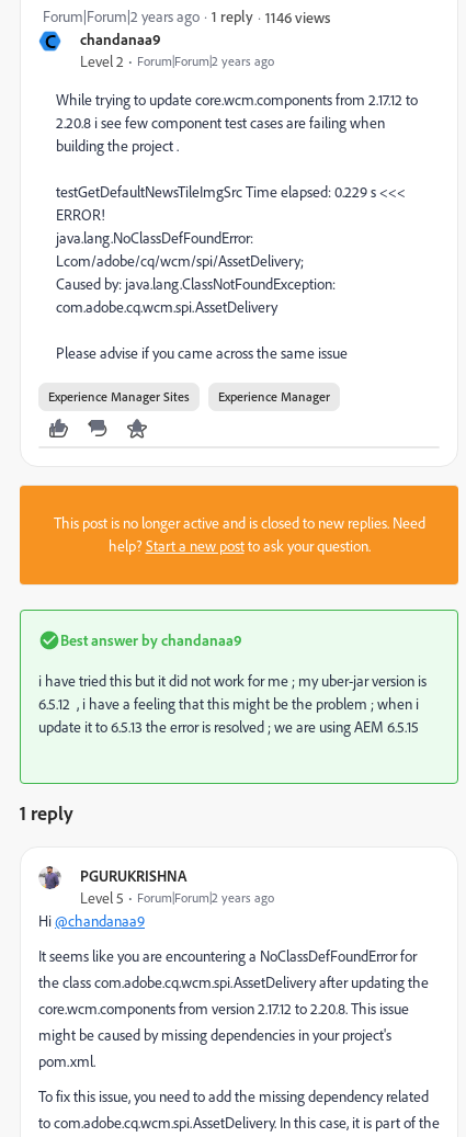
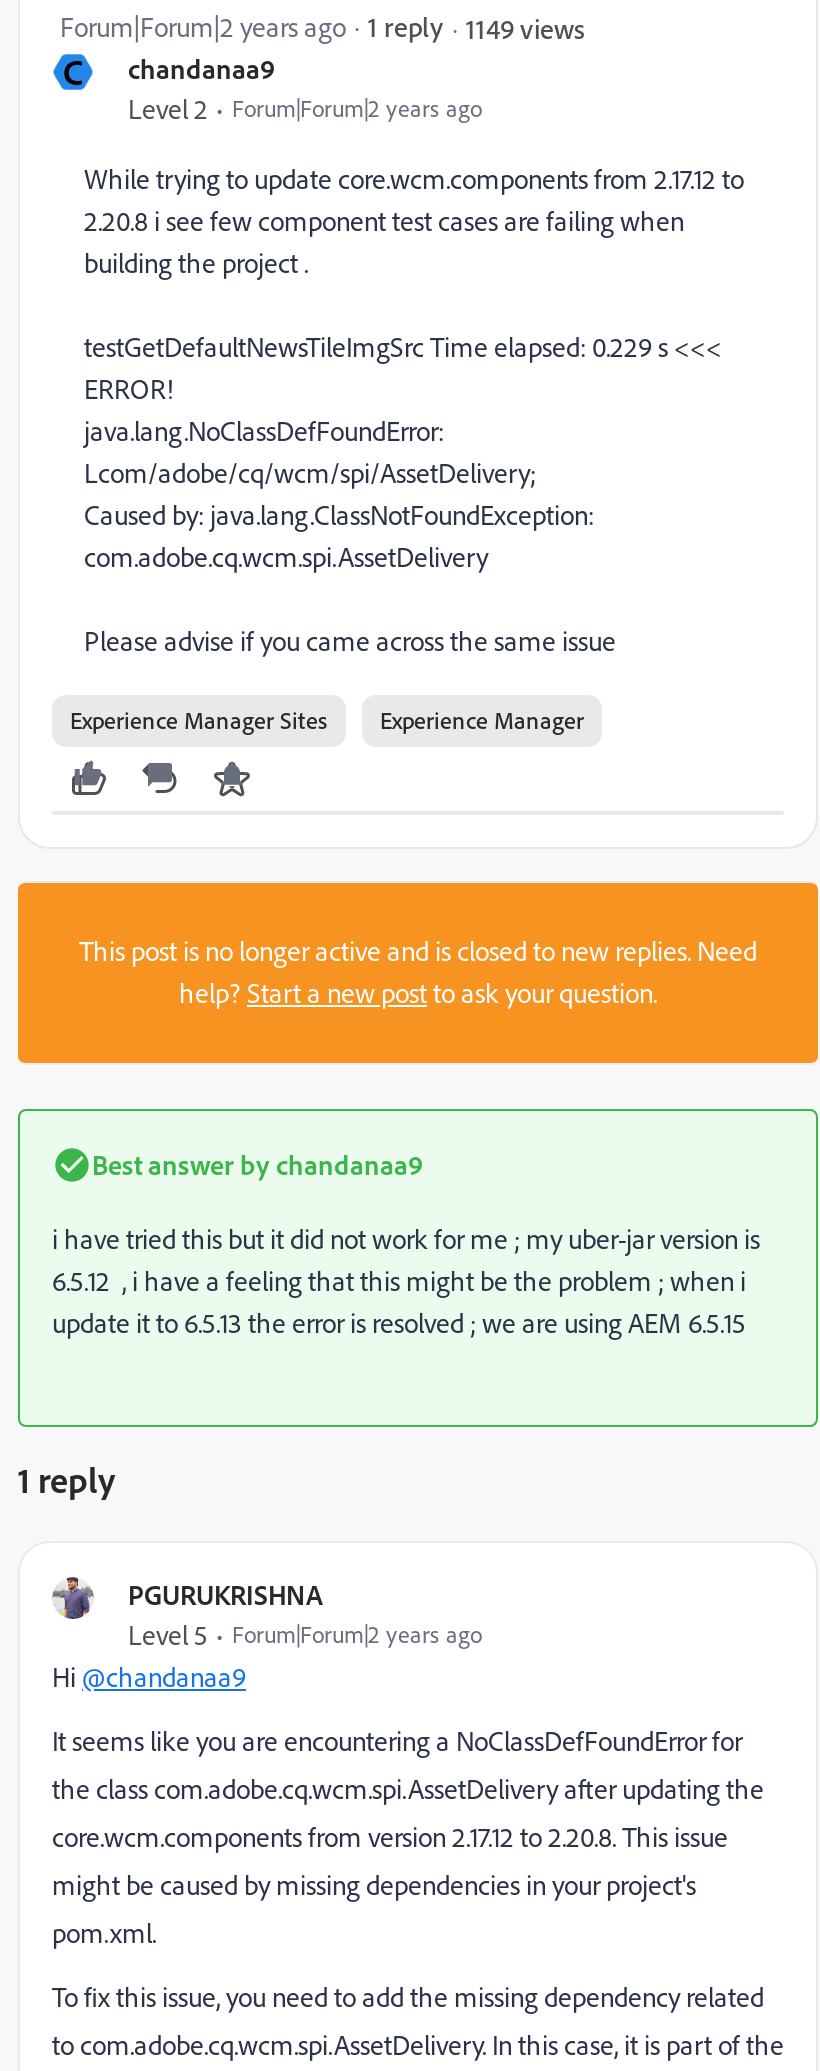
- 1146 views
+ 1149 views
